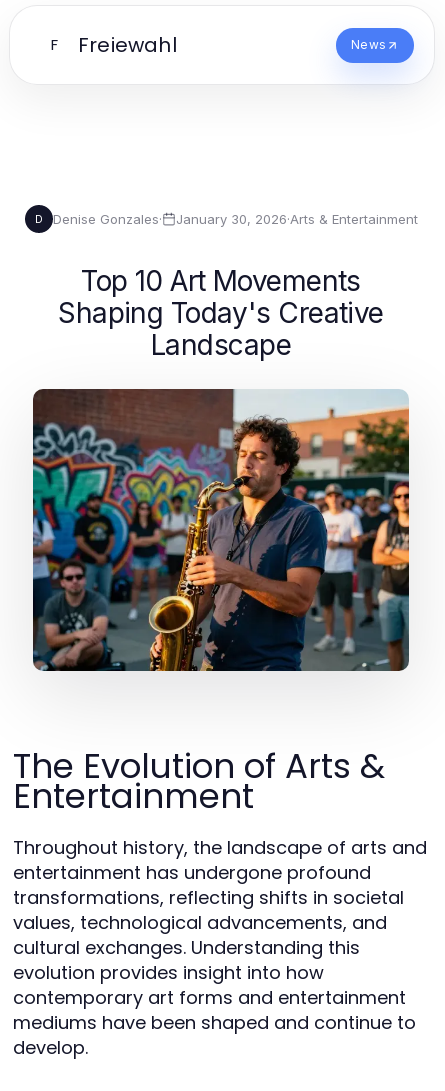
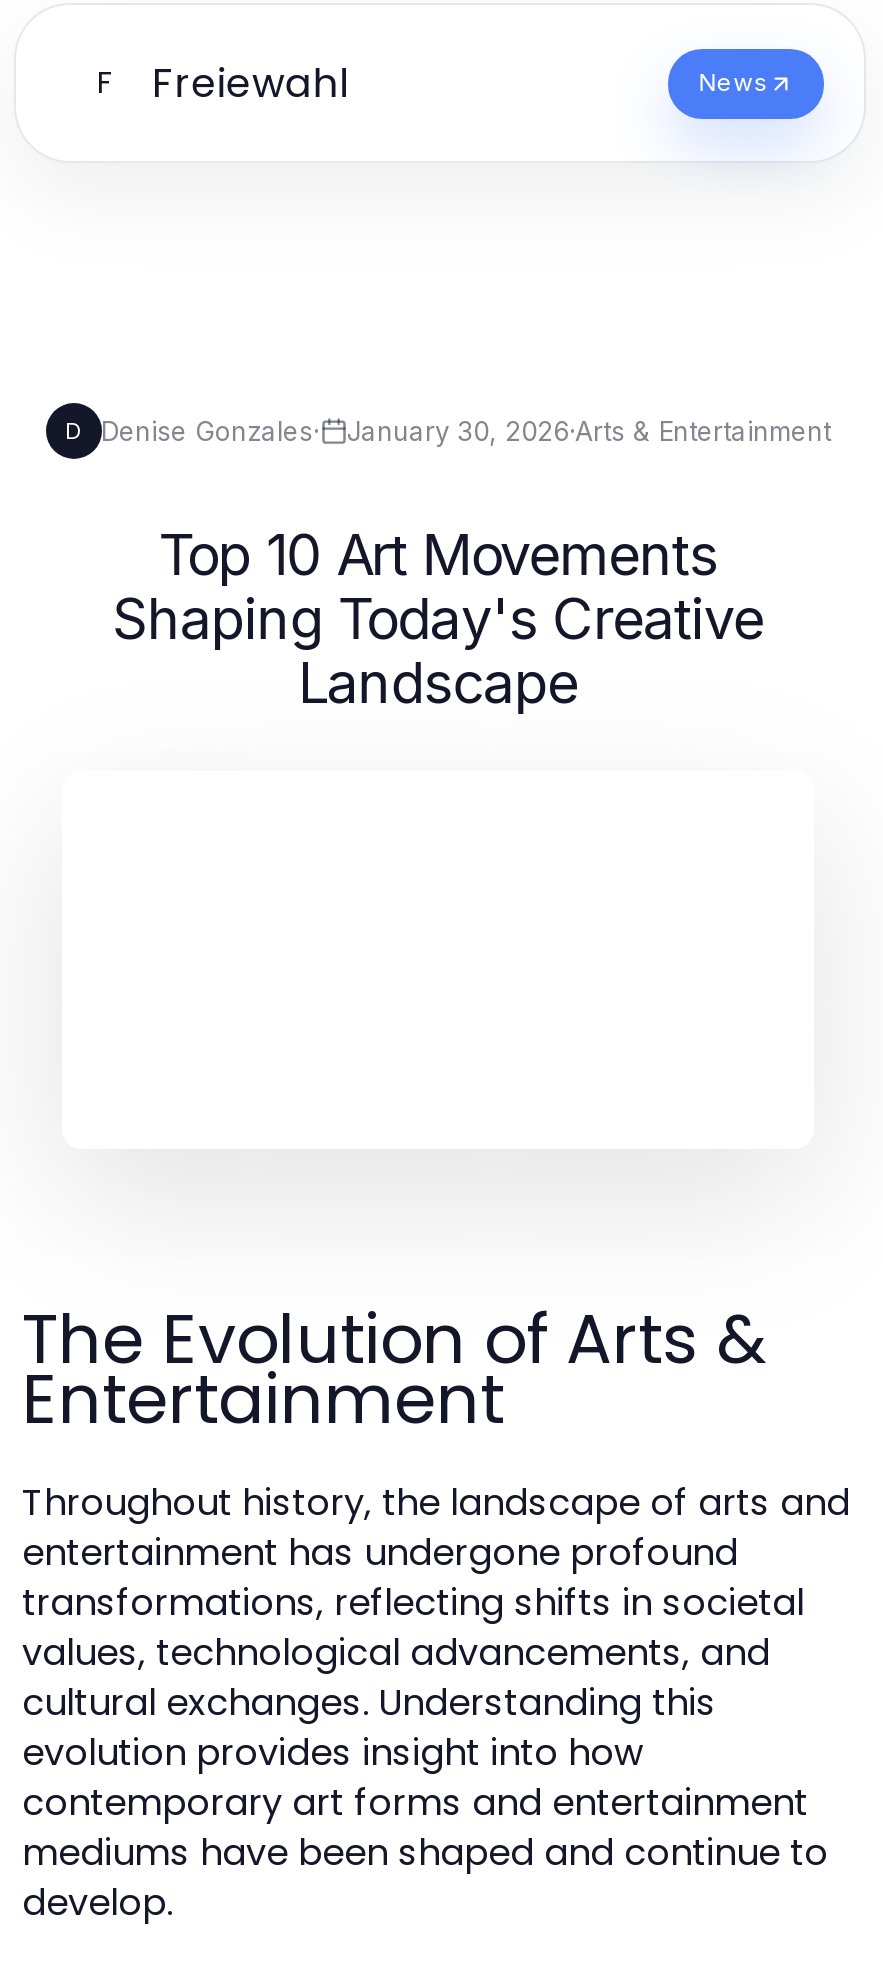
- [image]
